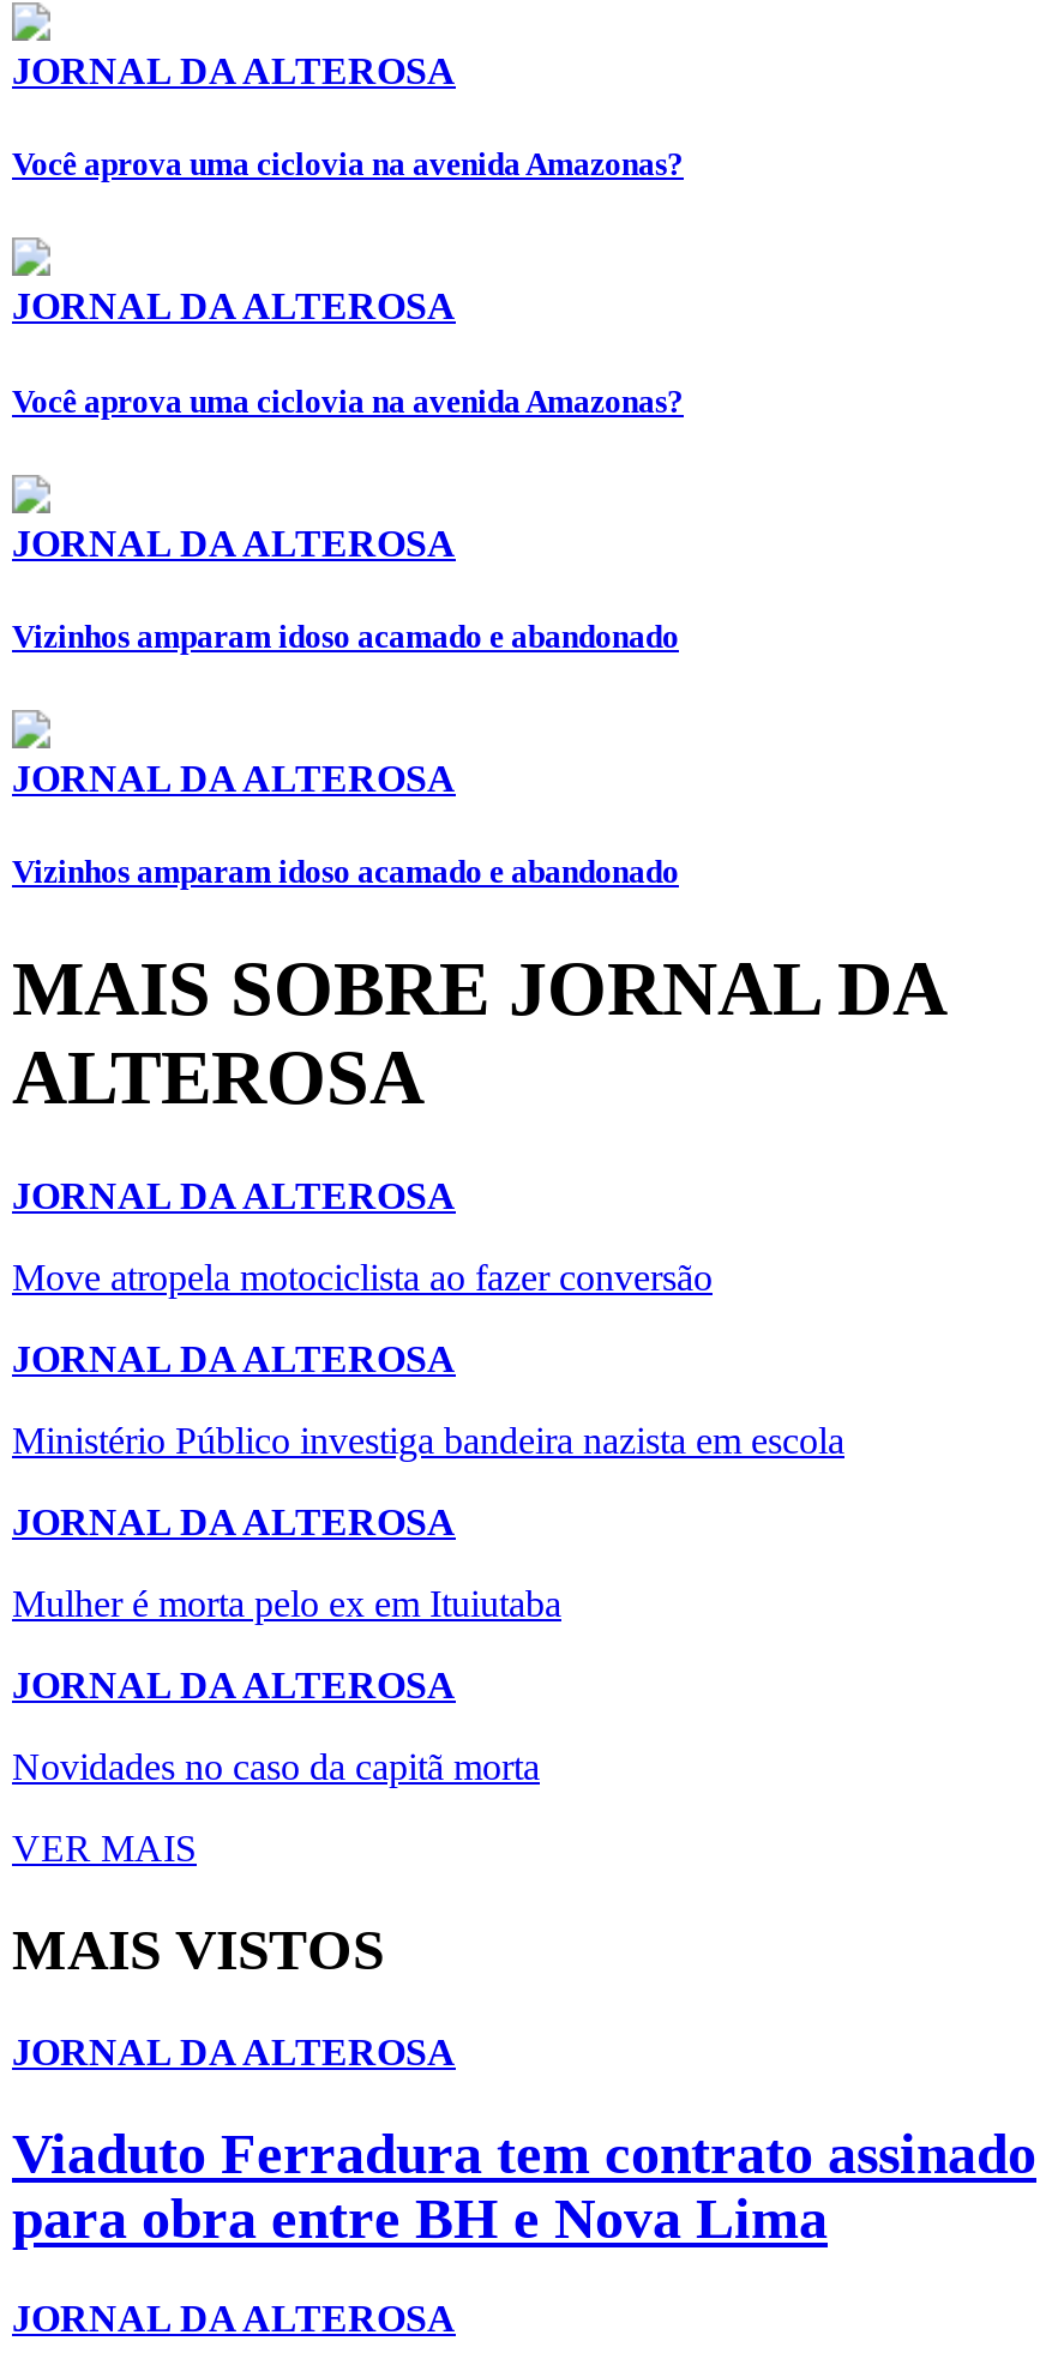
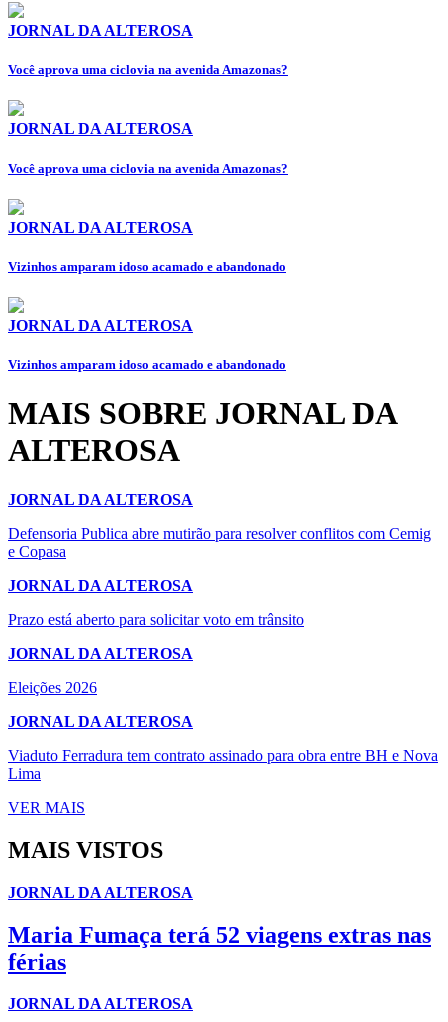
- Move atropela motociclista ao fazer conversão
+ Defensoria Publica abre mutirão para resolver conflitos com Cemig
+ e Copasa

- Ministério Público investiga bandeira nazista em escola
+ Prazo está aberto para solicitar voto em trânsito

- Mulher é morta pelo ex em Ituiutaba
+ Eleições 2026

- Novidades no caso da capitã morta
+ Viaduto Ferradura tem contrato assinado para obra entre BH e Nova
+ Lima

- Viaduto Ferradura tem contrato assinado
- para obra entre BH e Nova Lima
+ Maria Fumaça terá 52 viagens extras nas
+ férias
